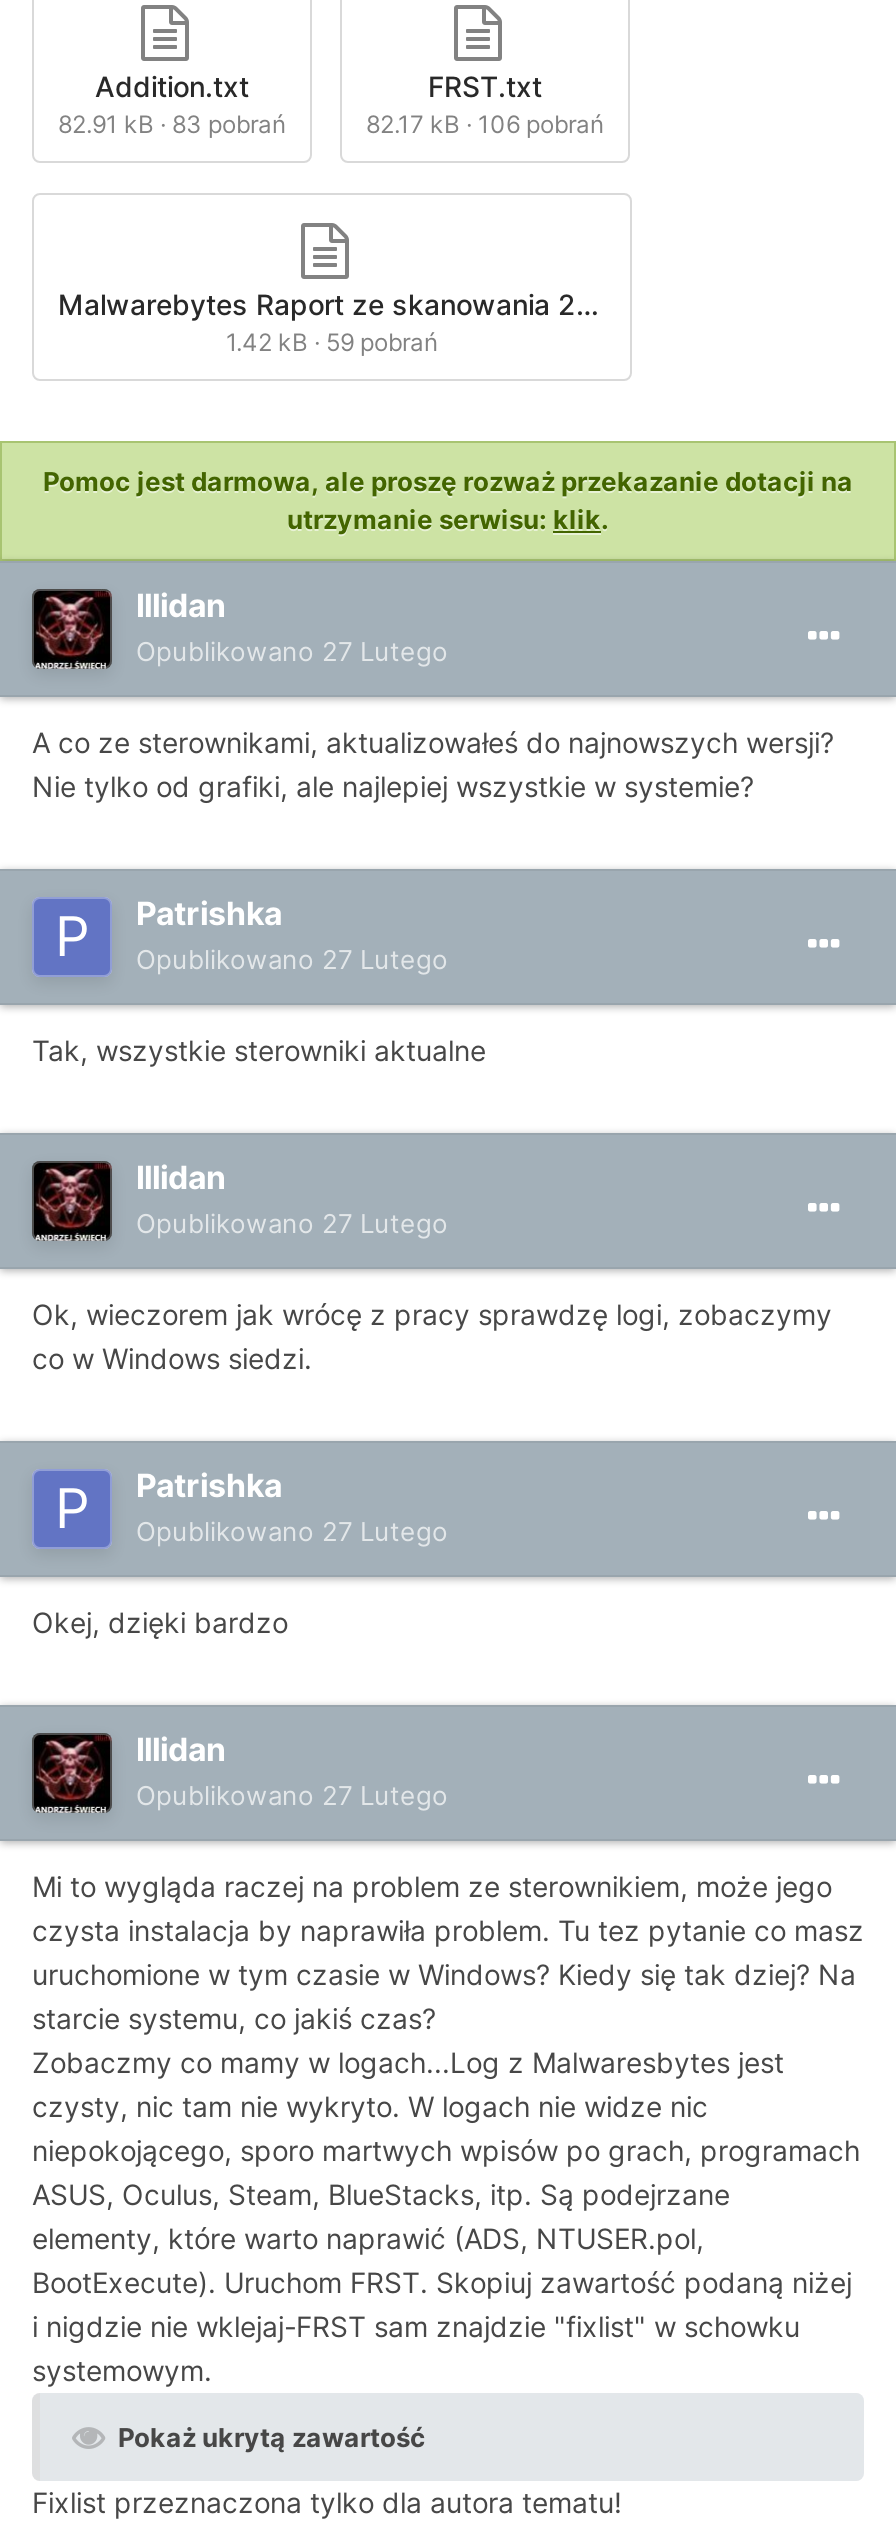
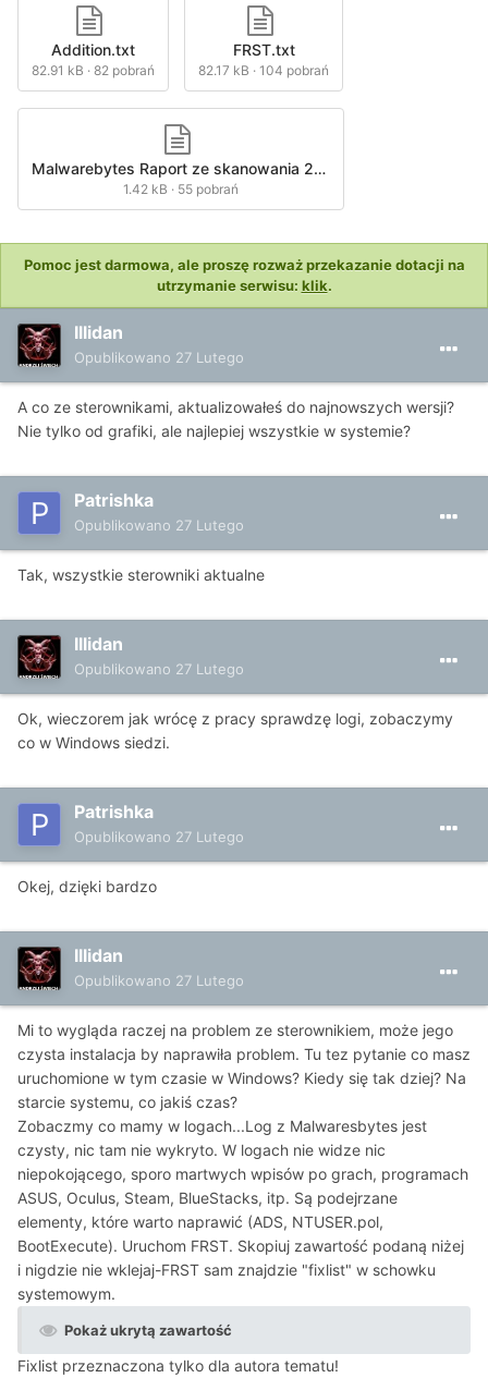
- 82.91 kB · 83 pobrań
+ 82.91 kB · 82 pobrań

- 82.17 kB · 106 pobrań
+ 82.17 kB · 104 pobrań

- 1.42 kB · 59 pobrań
+ 1.42 kB · 55 pobrań
